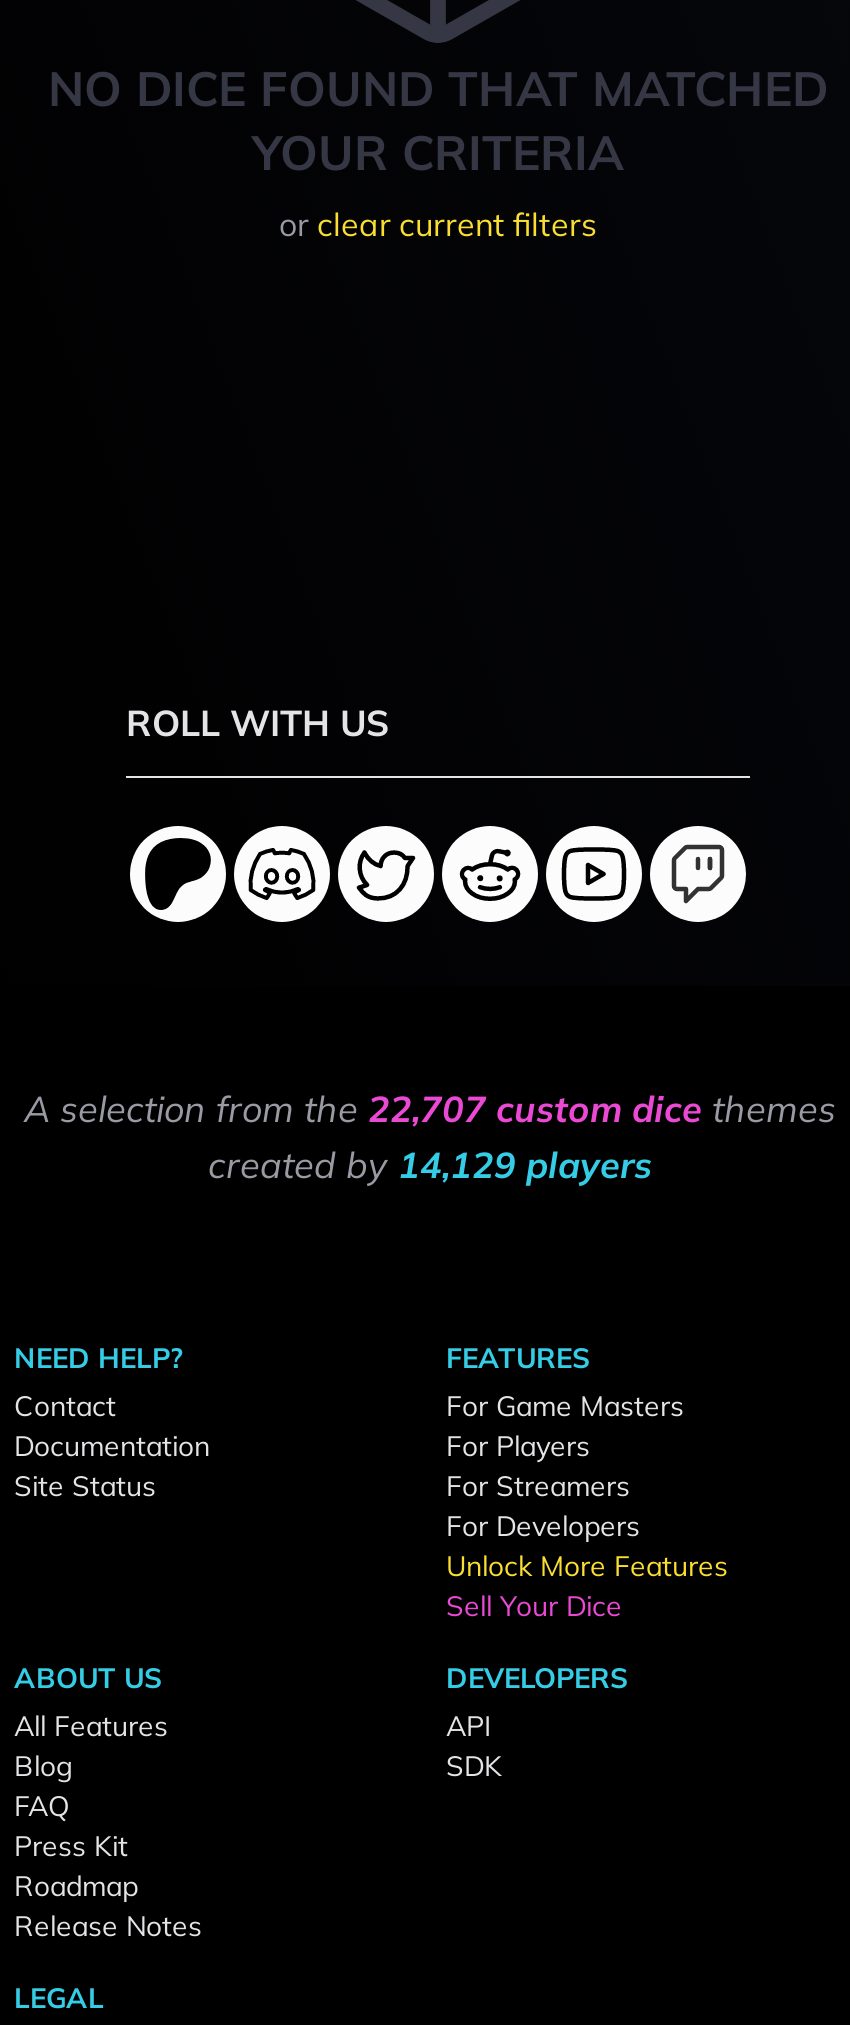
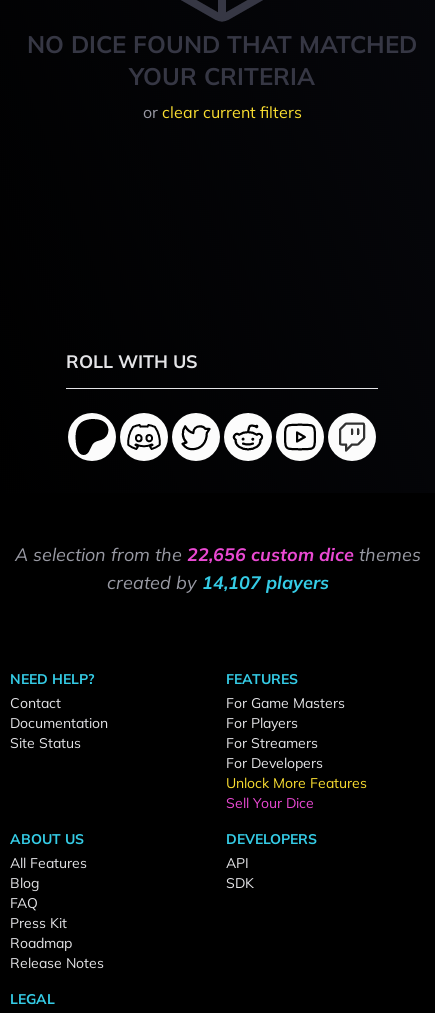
- A selection from the 22,707 custom dice themes
+ A selection from the 22,656 custom dice themes

- created by 14,129 players
+ created by 14,107 players
